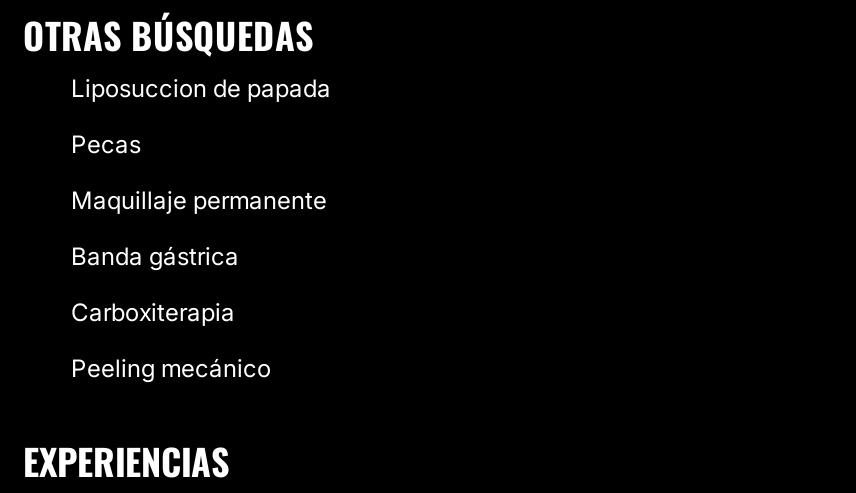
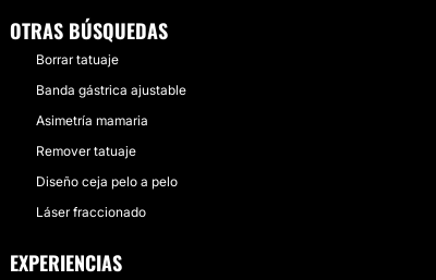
- Liposuccion de papada
+ Borrar tatuaje

- Pecas
+ Banda gástrica ajustable

- Maquillaje permanente
+ Asimetría mamaria

- Banda gástrica
+ Remover tatuaje

- Carboxiterapia
+ Diseño ceja pelo a pelo

- Peeling mecánico
+ Láser fraccionado
